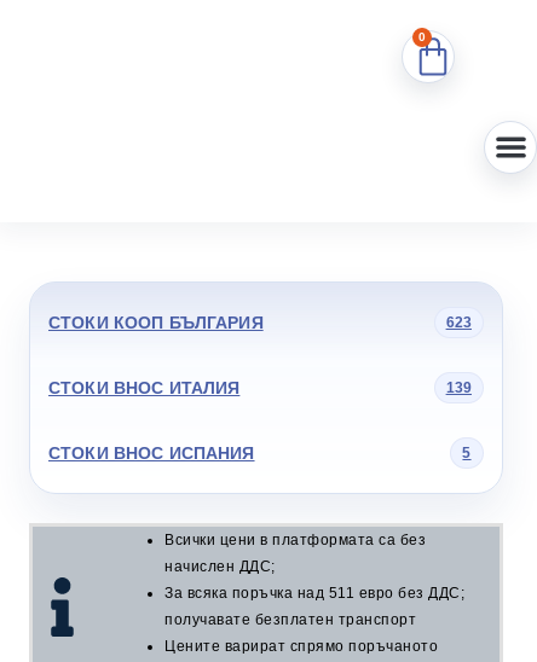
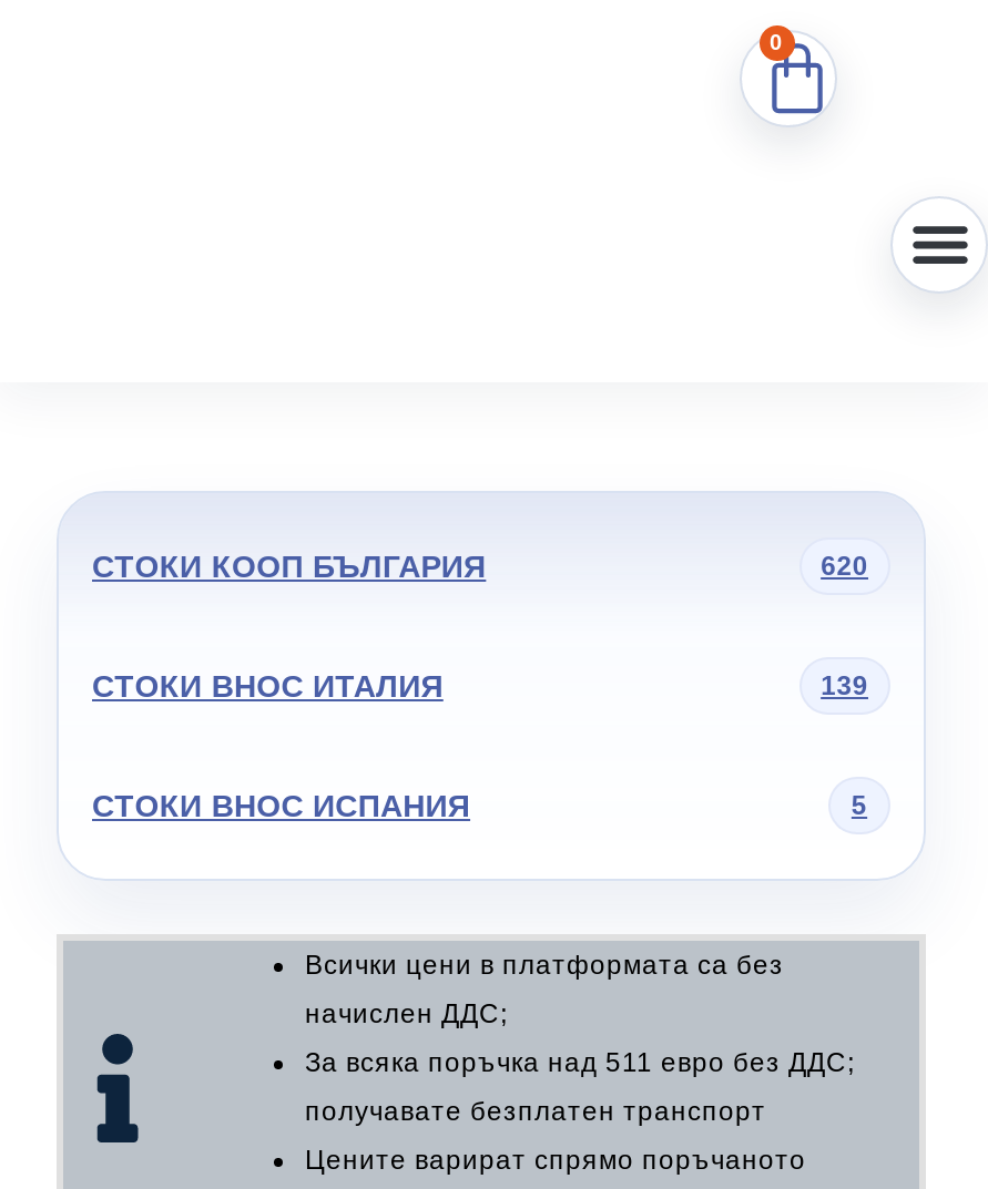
- 623
+ 620
